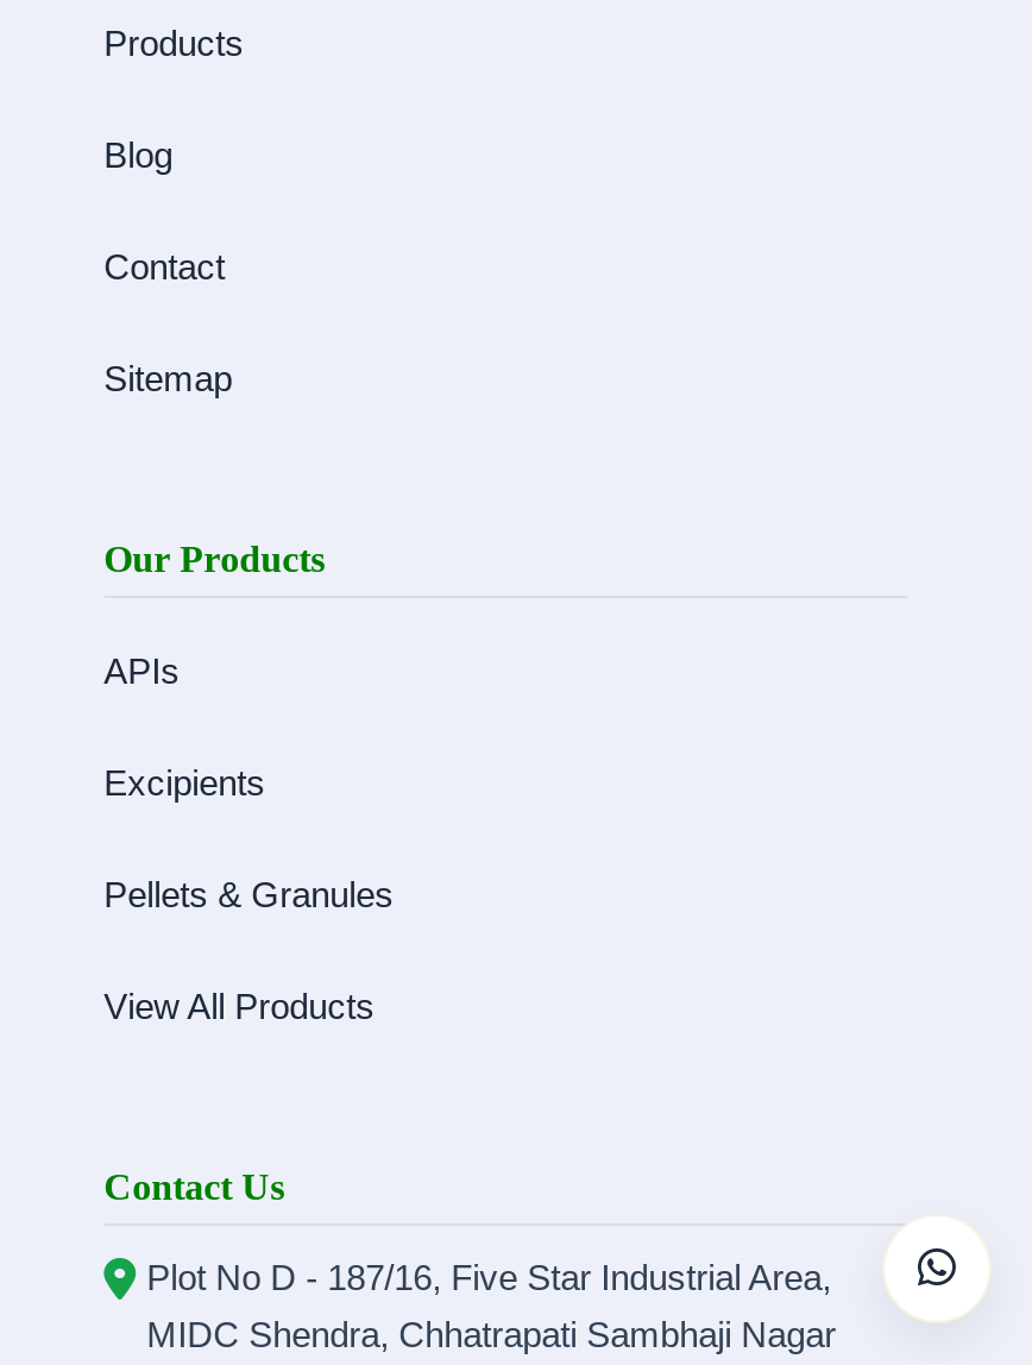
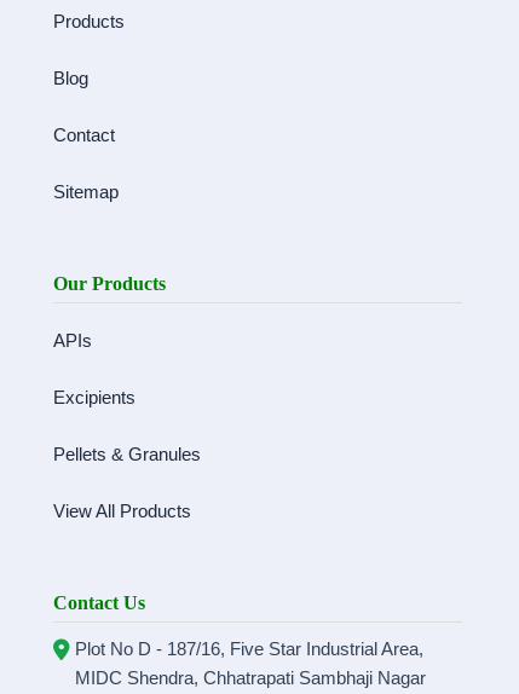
- [image]
